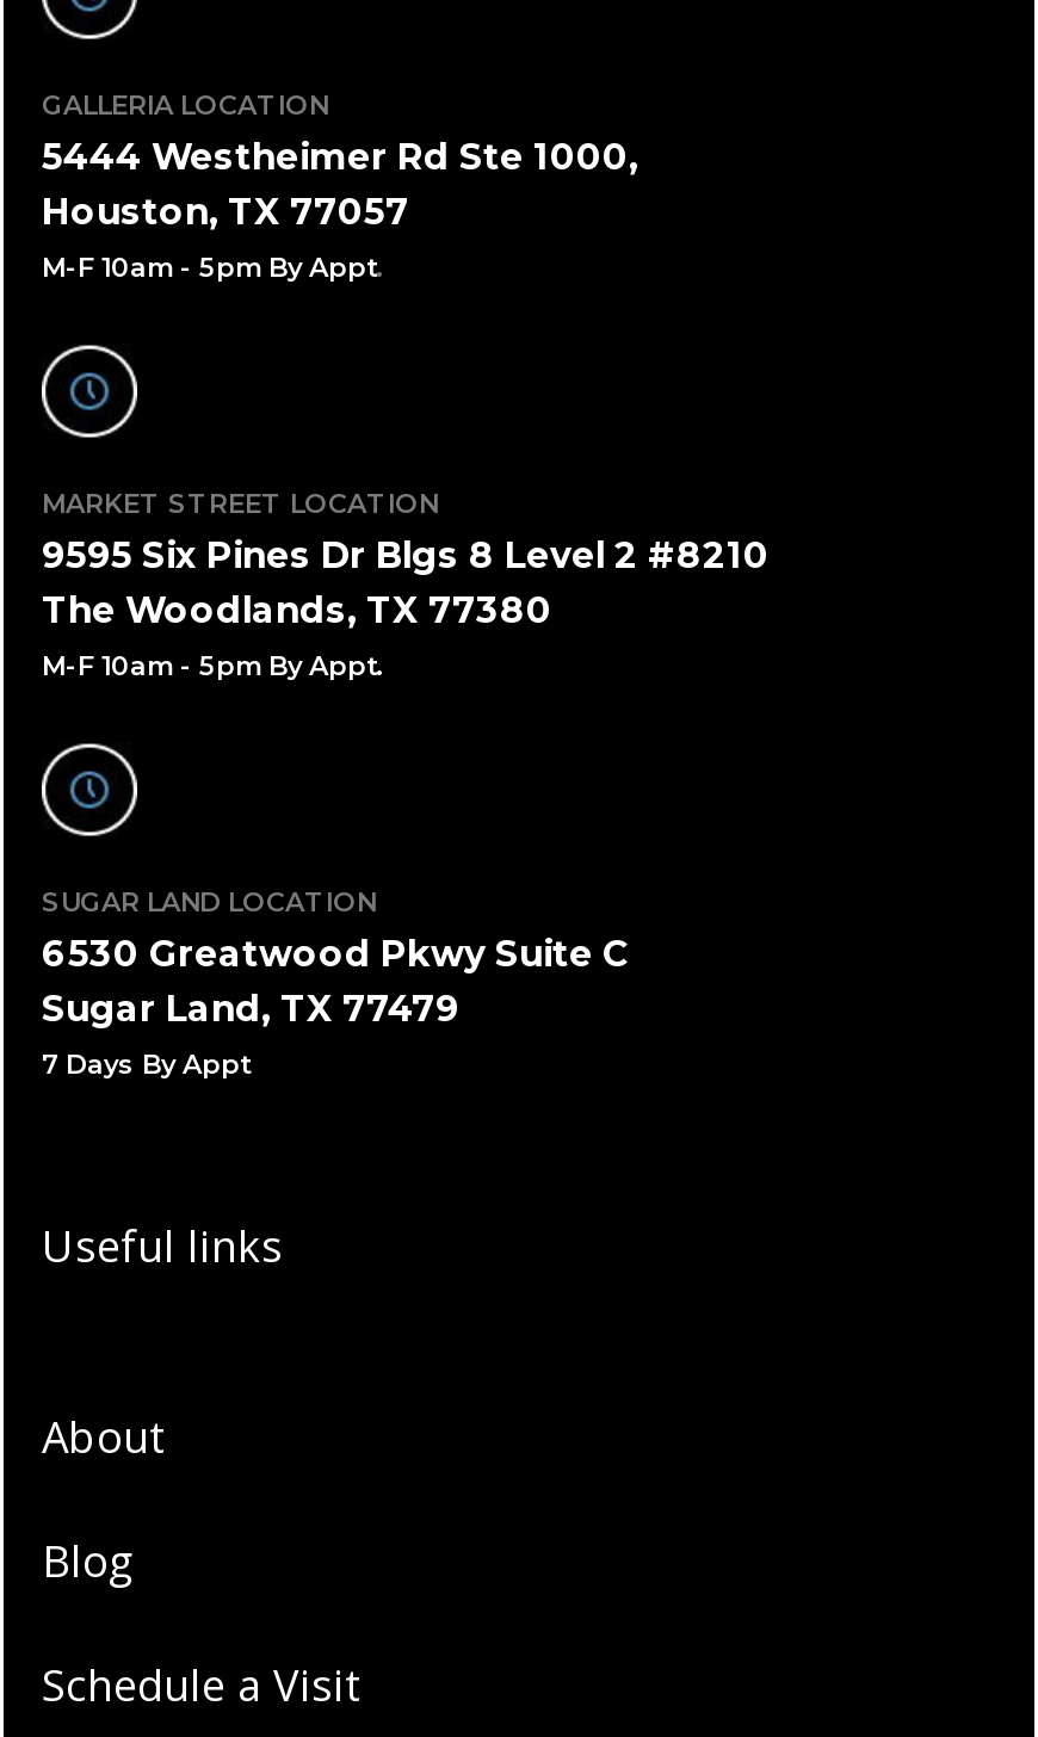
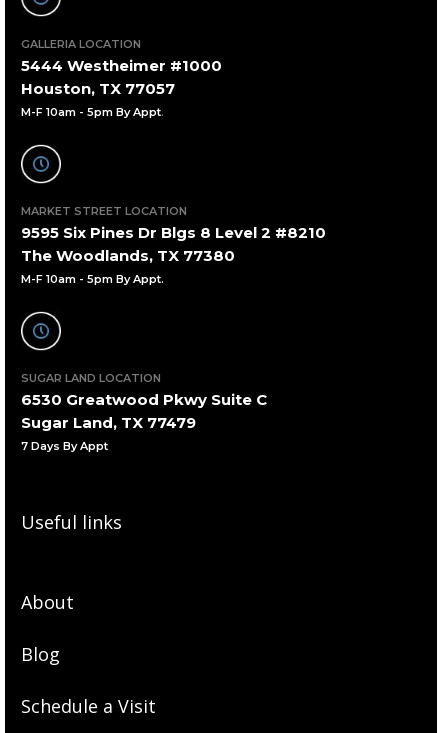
- 5444 Westheimer Rd Ste 1000,
+ 5444 Westheimer #1000
